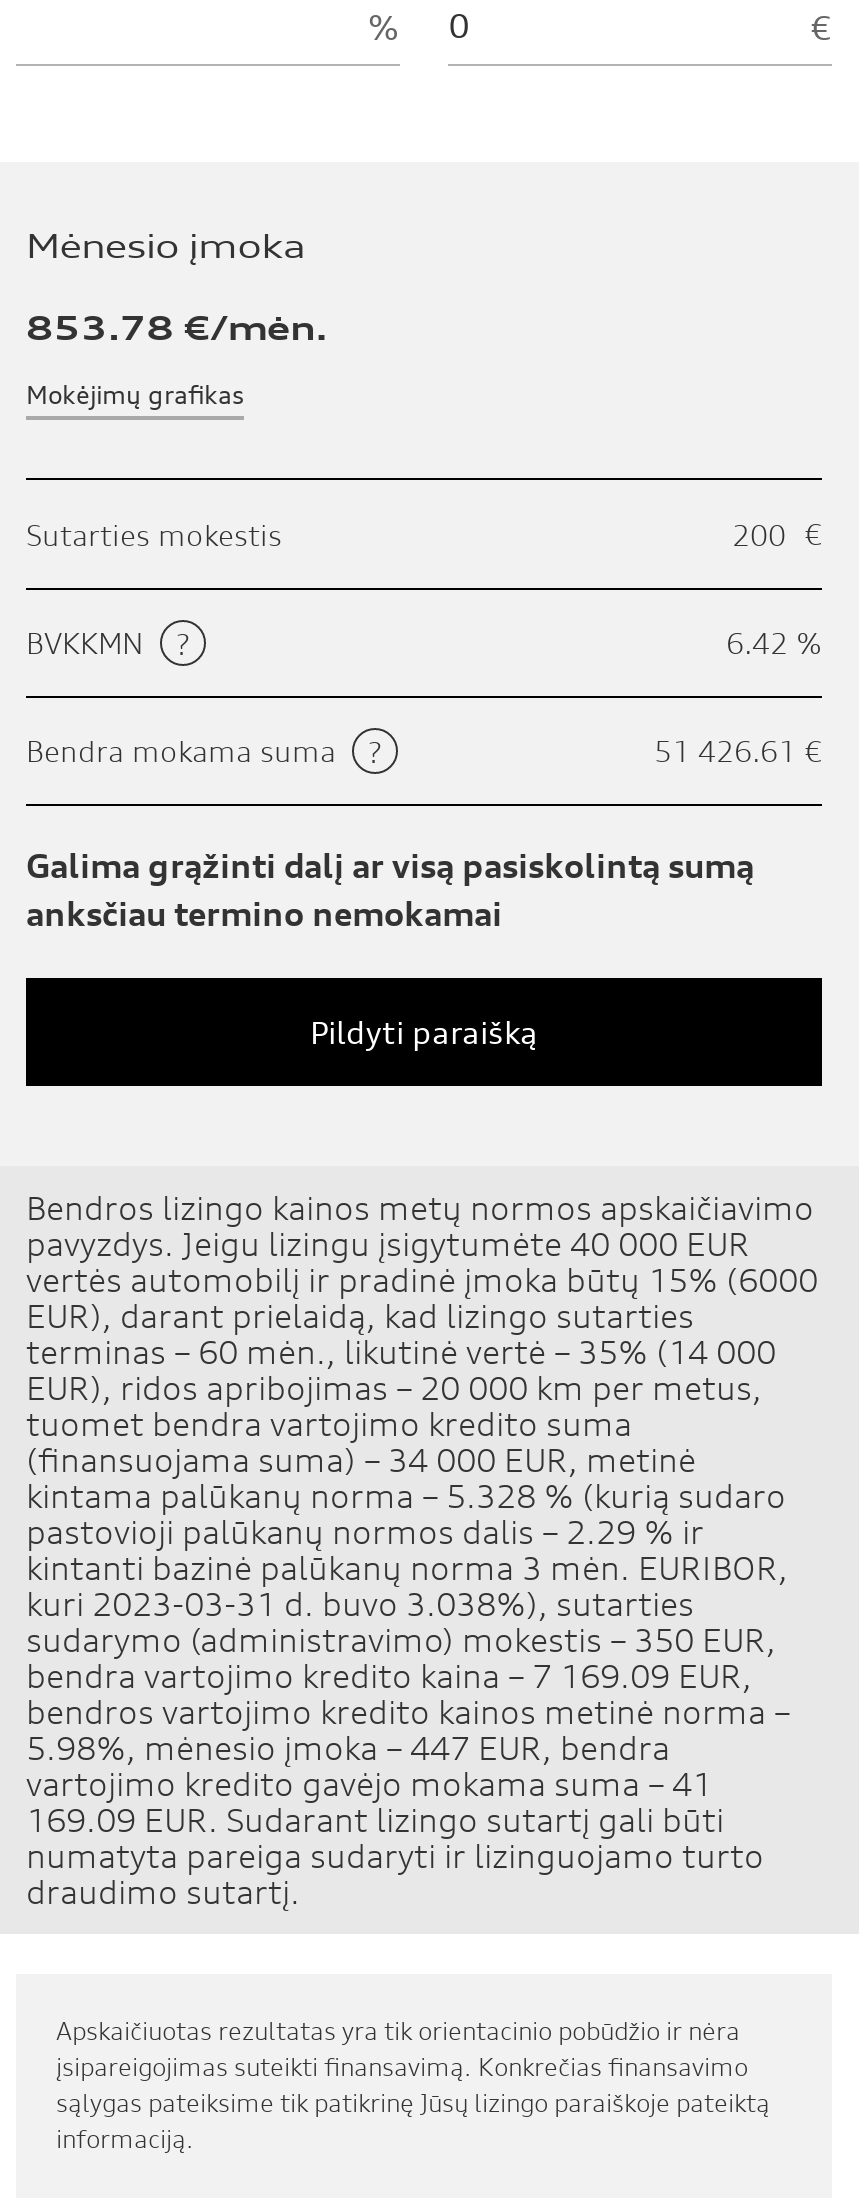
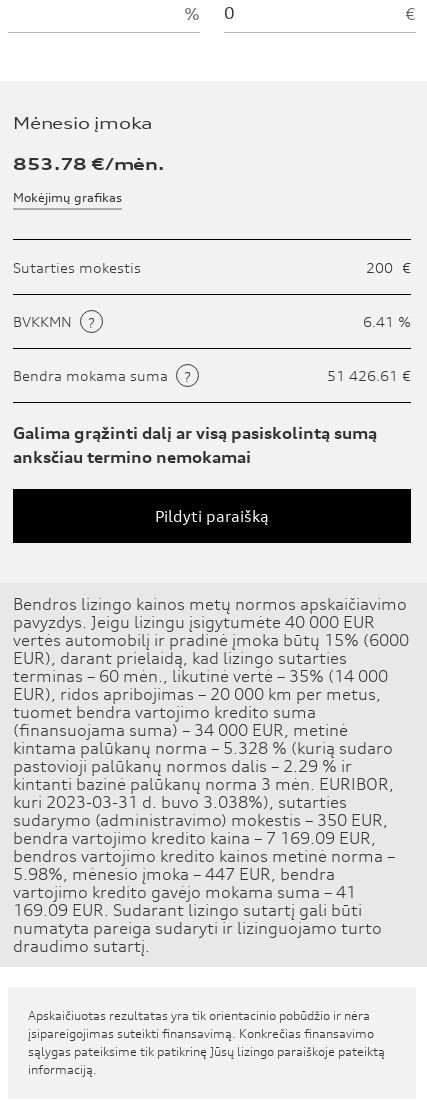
- 6.42%
+ 6.41%
